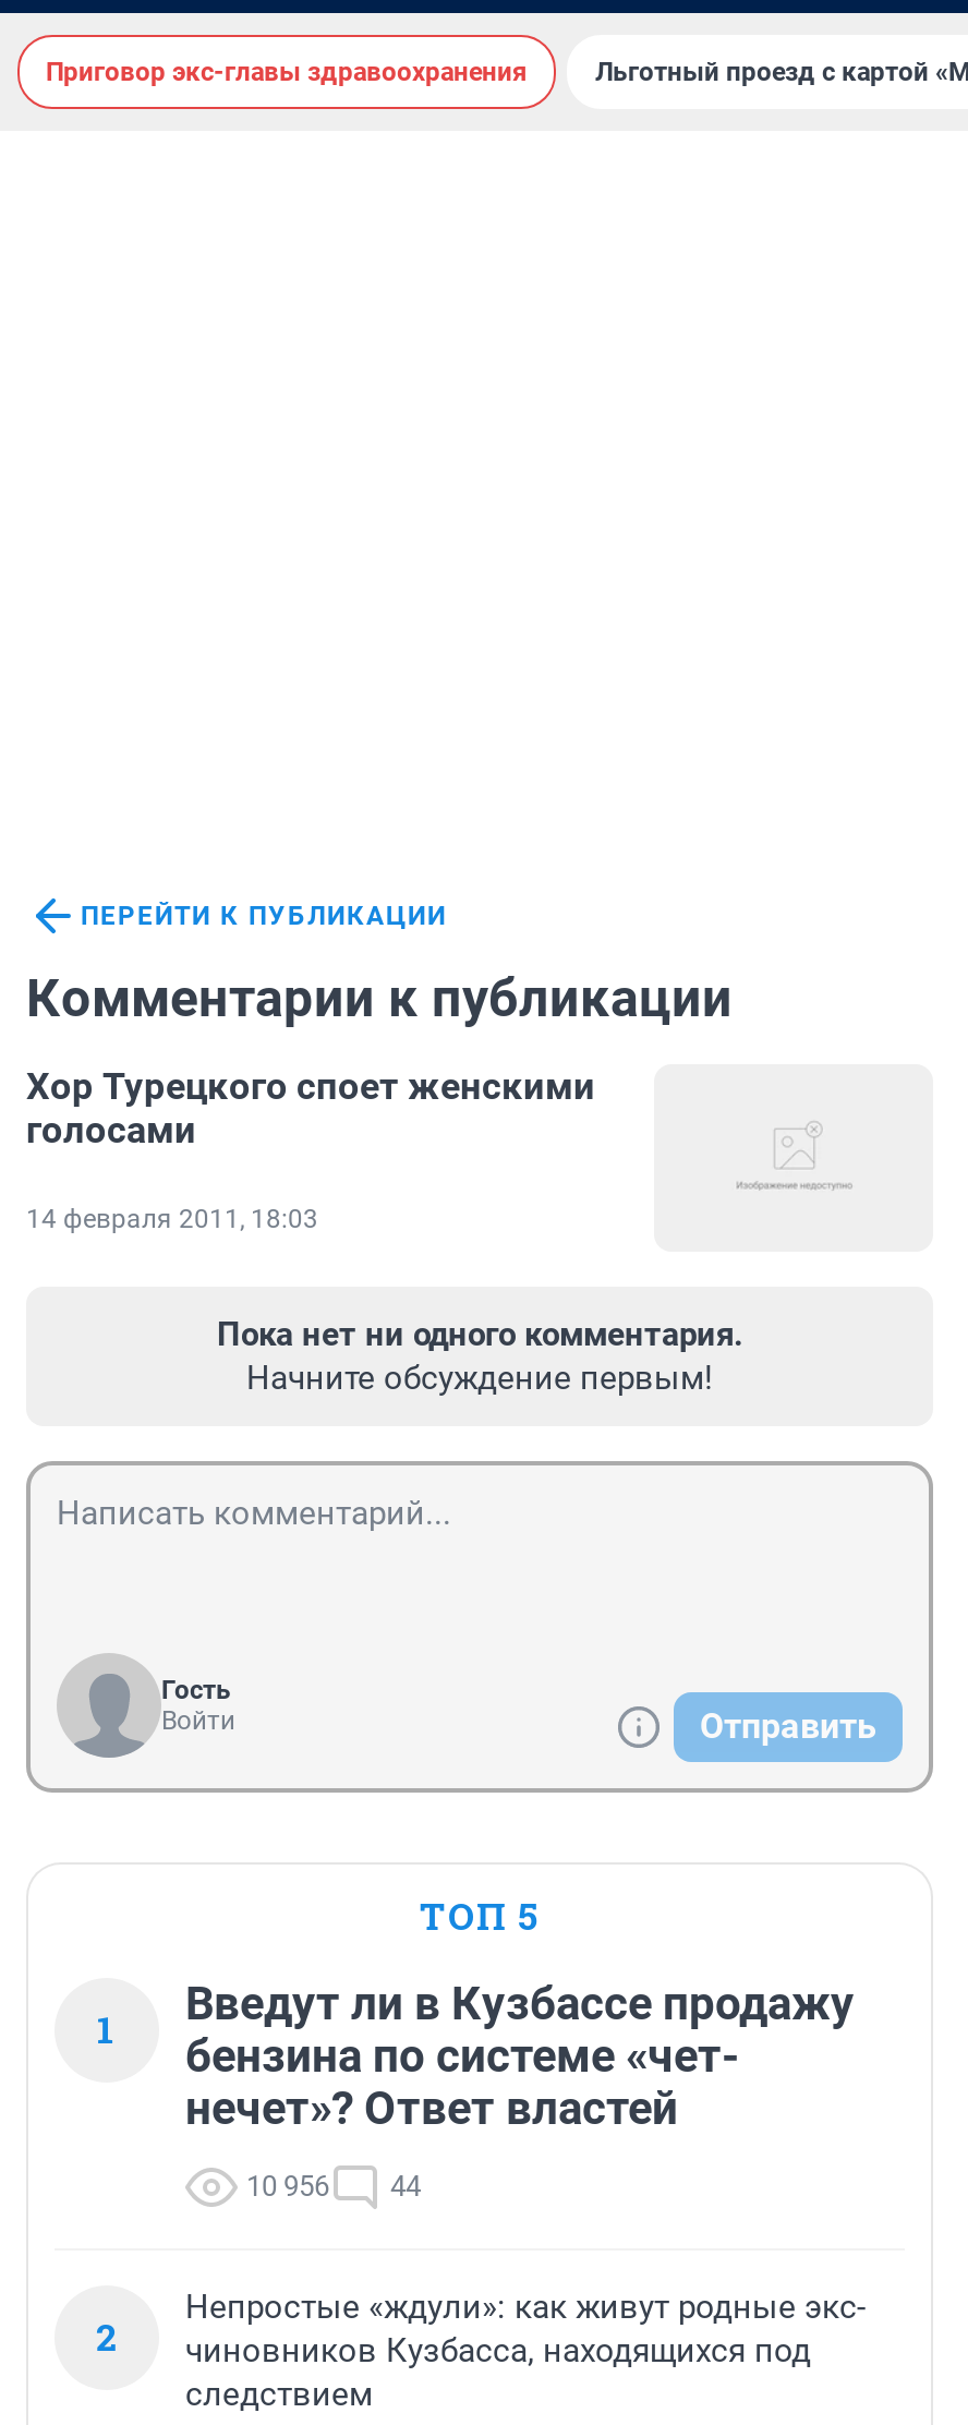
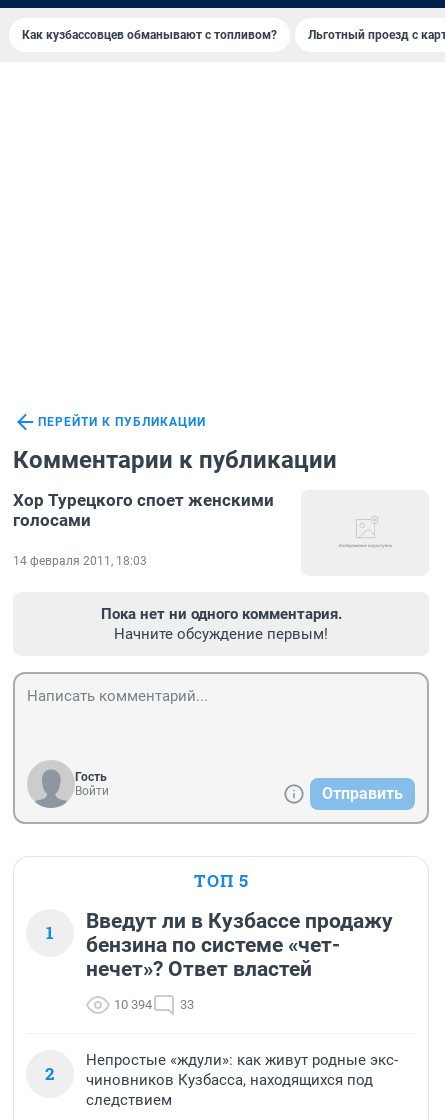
- Приговор экс-главы здравоохранения
+ Как кузбассовцев обманывают с топливом?

- 10 956
+ 10 394

- 44
+ 33
